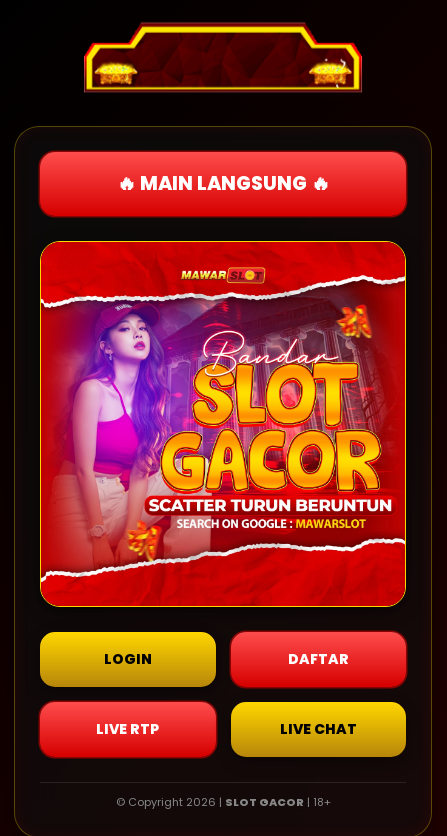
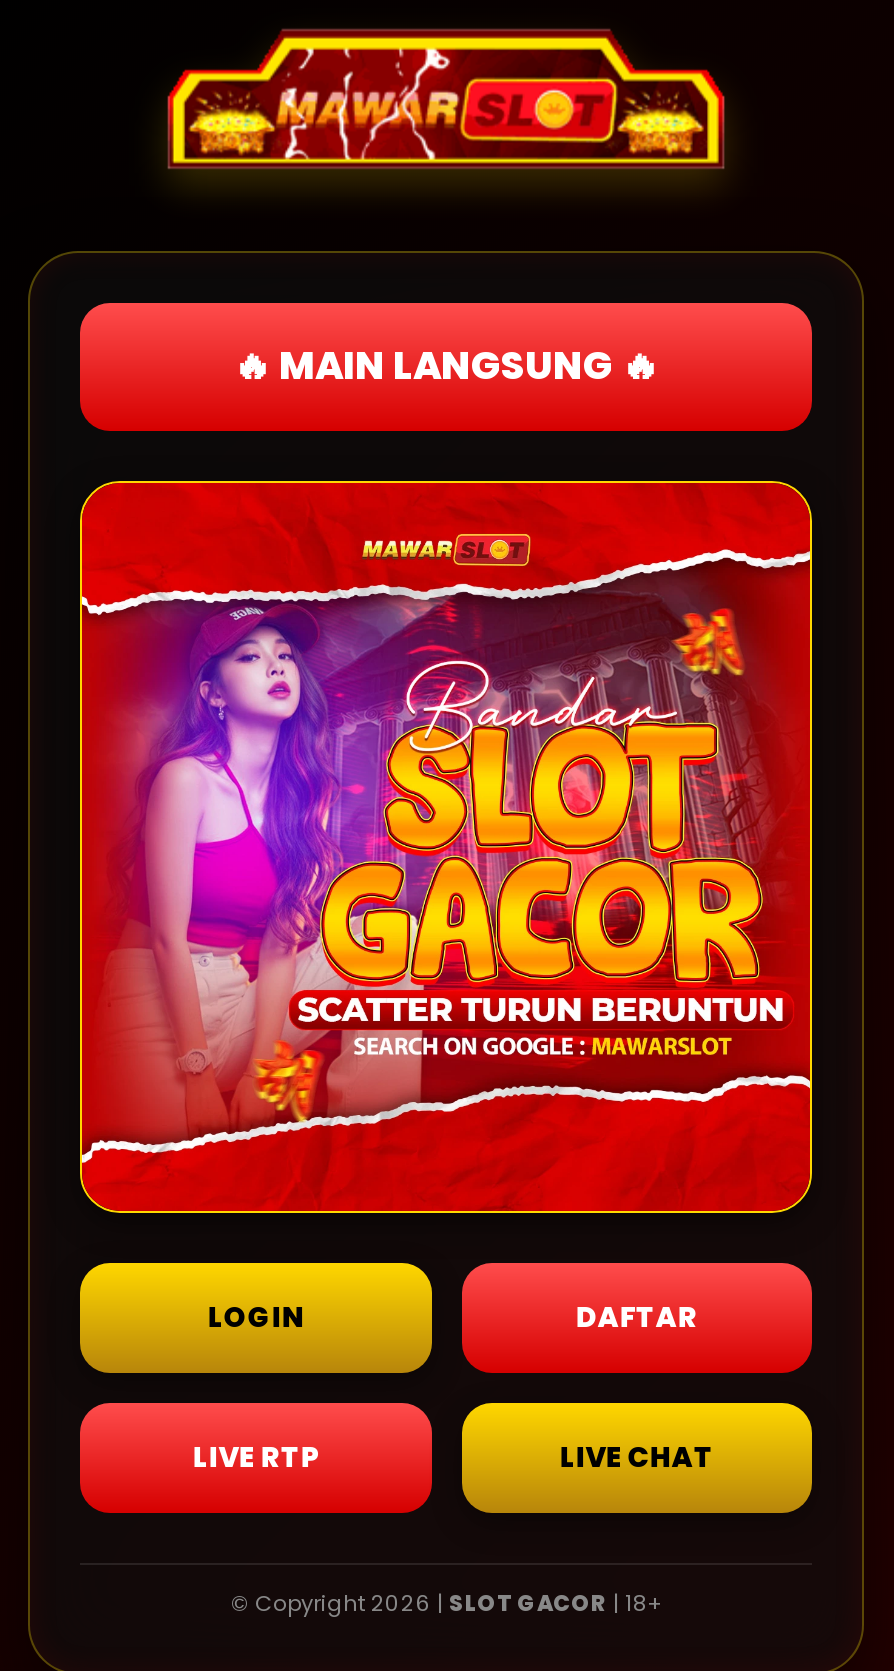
- [image]
+ [image]
